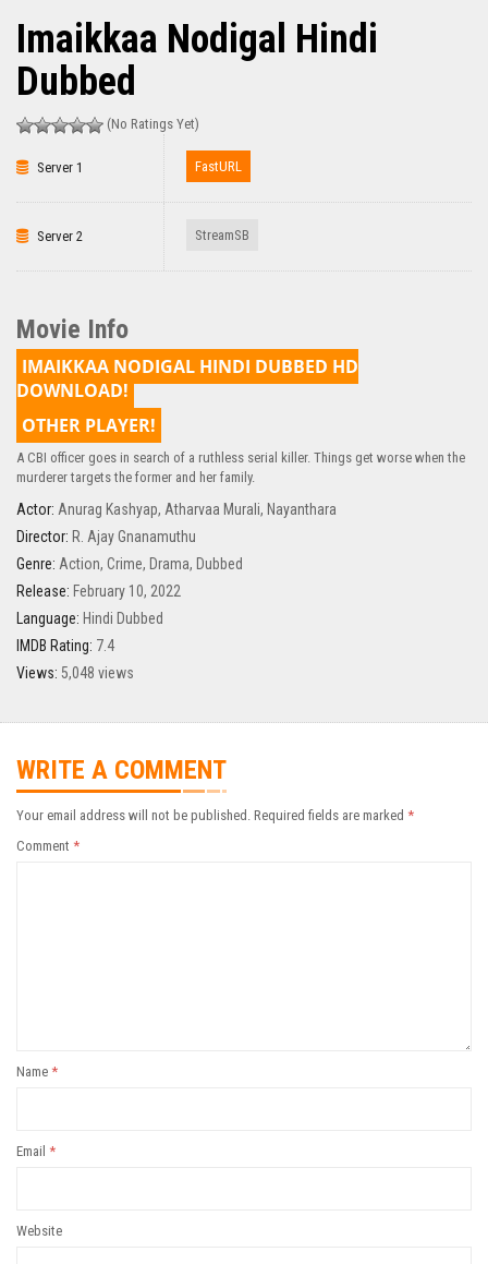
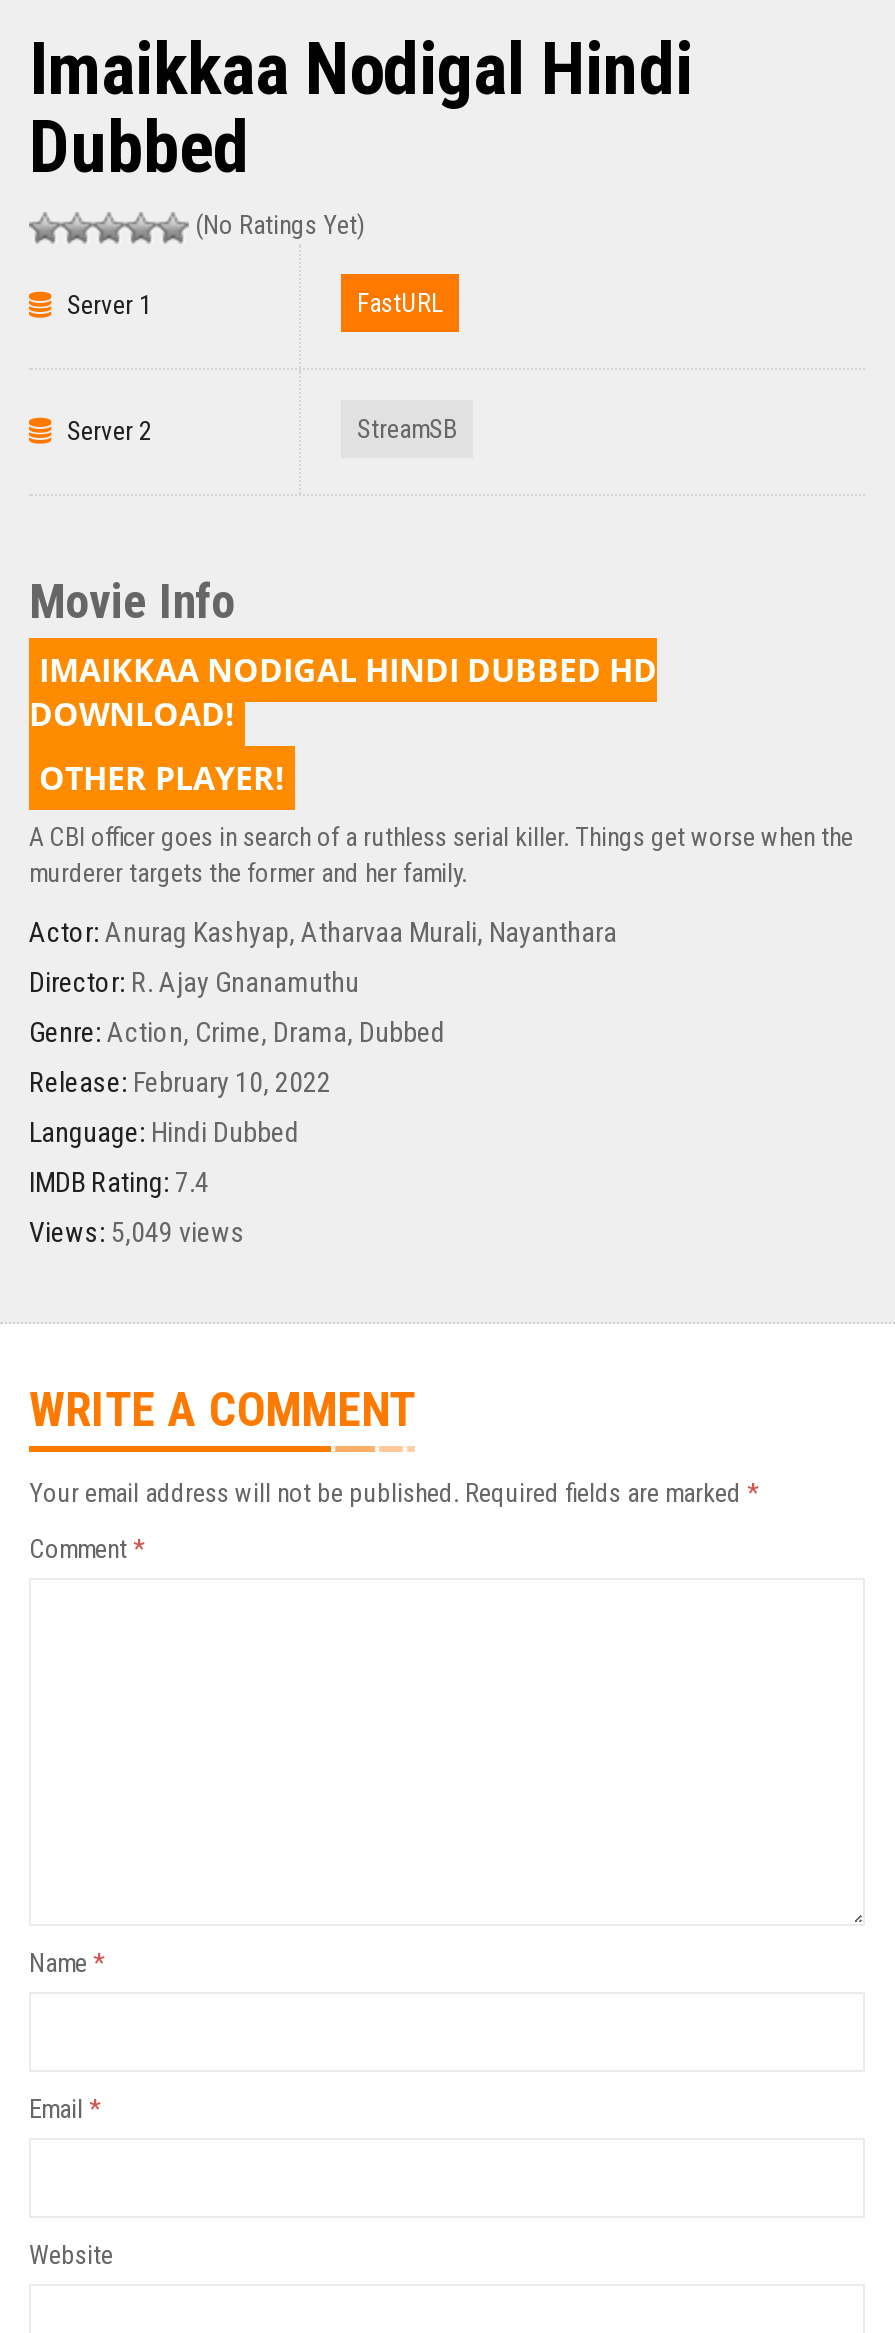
- Views: 5,048 views
+ Views: 5,049 views
